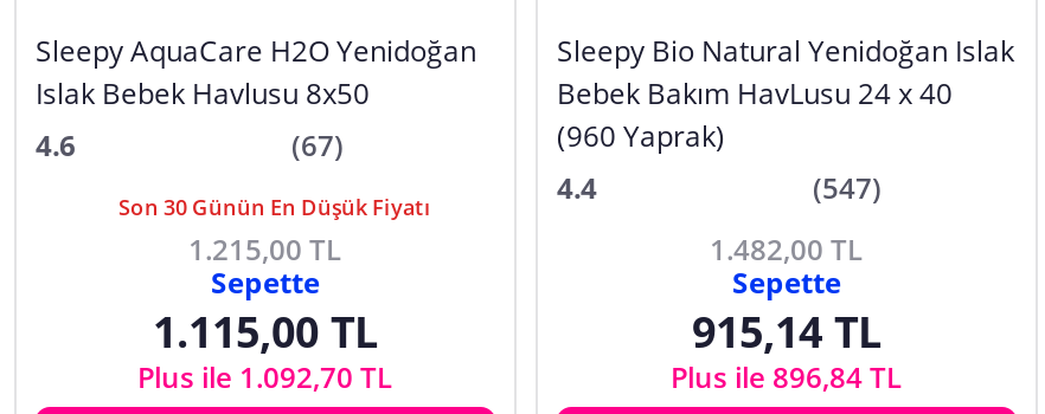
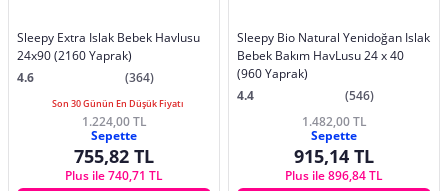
- Sleepy AquaCare H2O Yenidoğan
- Islak Bebek Havlusu 8x50
+ Sleepy Extra Islak Bebek Havlusu
+ 24x90 (2160 Yaprak)

- (67)
+ (364)

- (547)
+ (546)

- 1.215,00 TL
+ 1.224,00 TL

- 1.115,00 TL
+ 755,82 TL

- Plus ile 1.092,70 TL
+ Plus ile 740,71 TL
